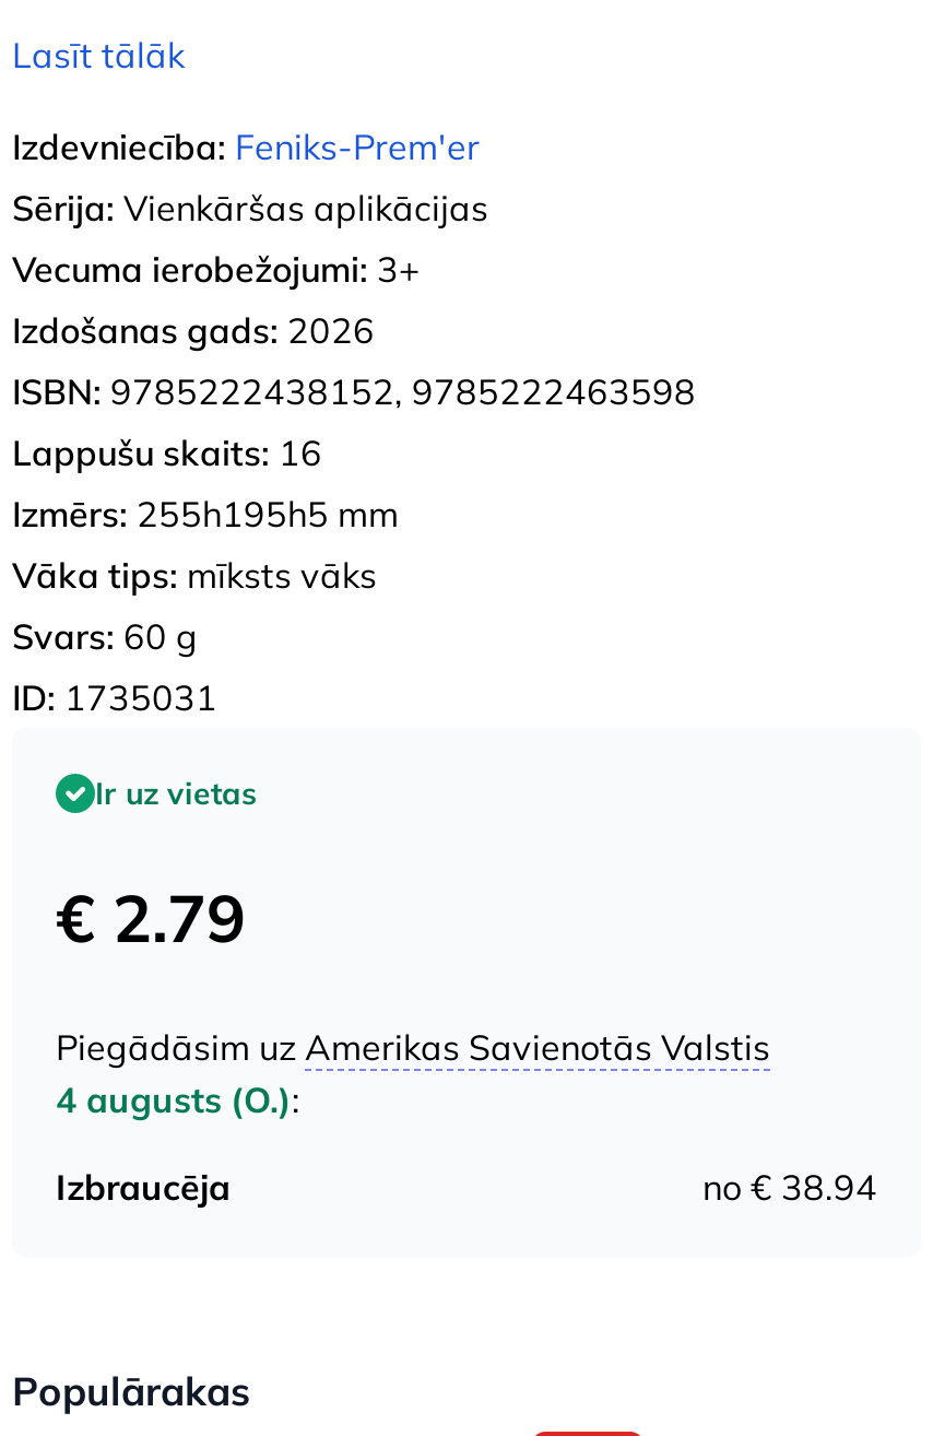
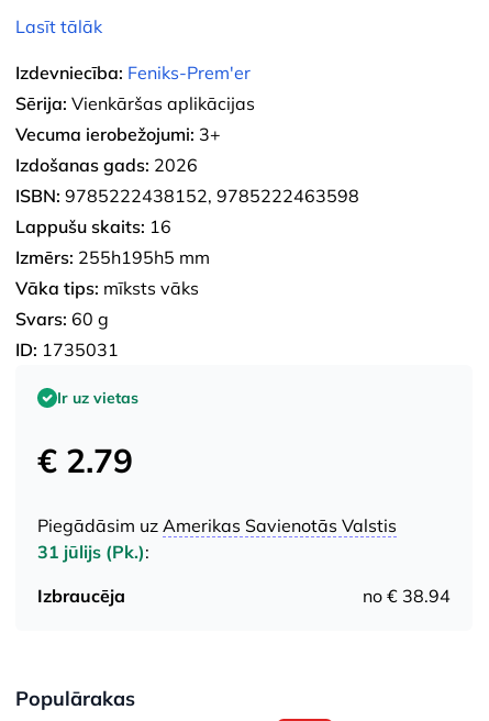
- 4 augusts (O.):
+ 31 jūlijs (Pk.):
